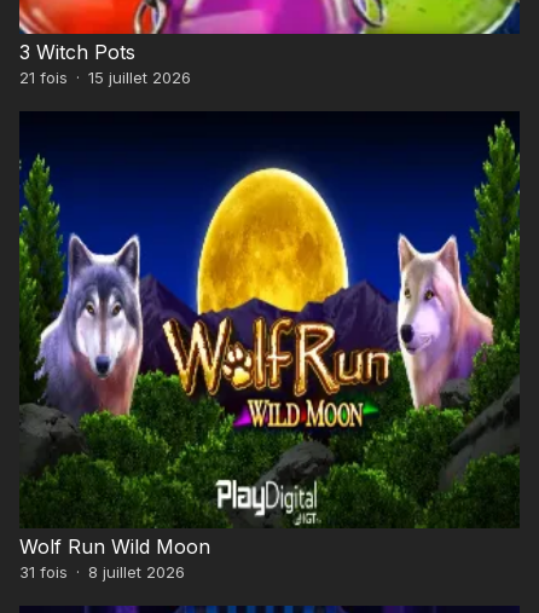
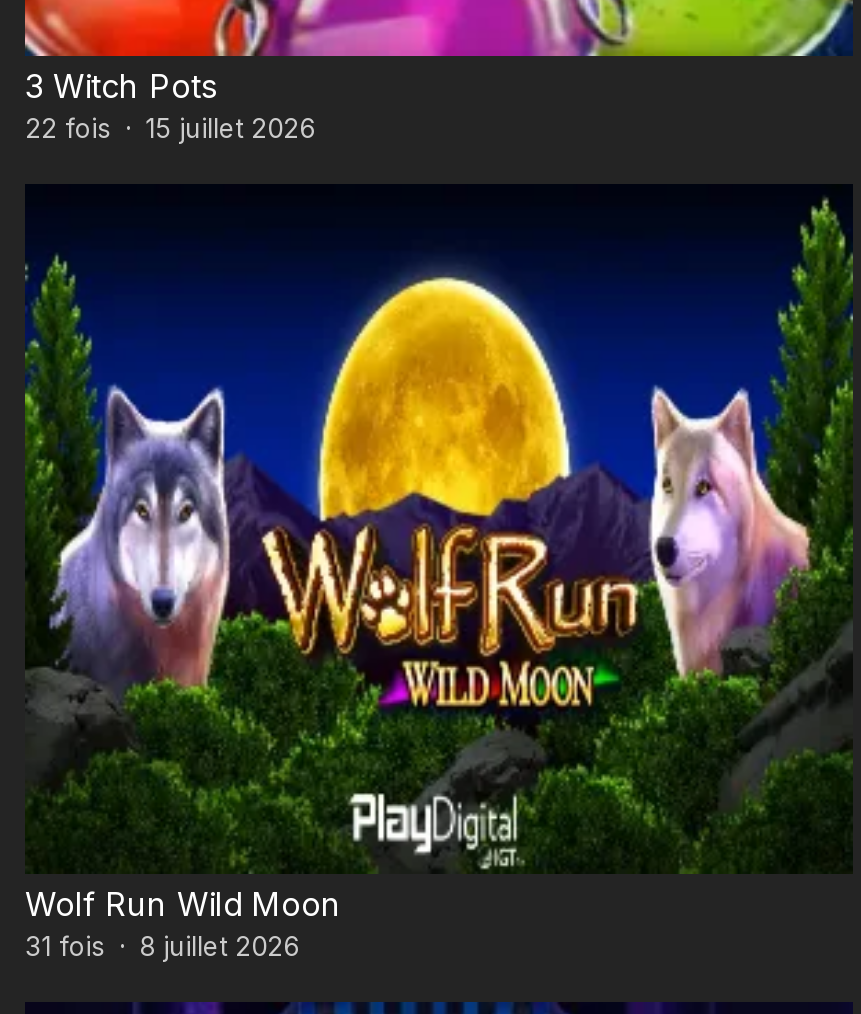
- 21 fois · 15 juillet 2026
+ 22 fois · 15 juillet 2026
